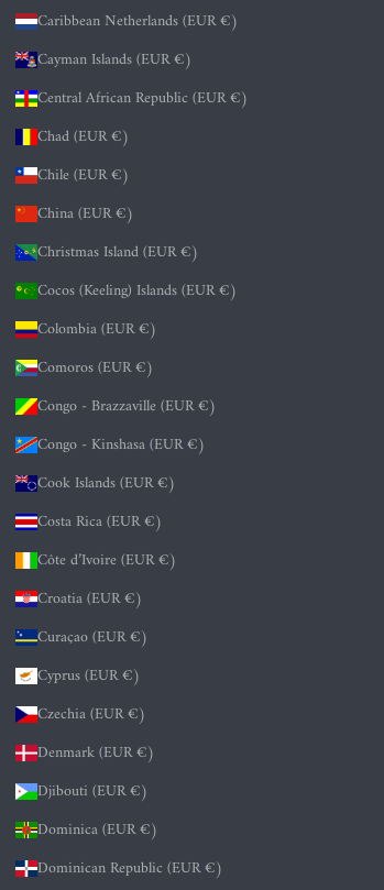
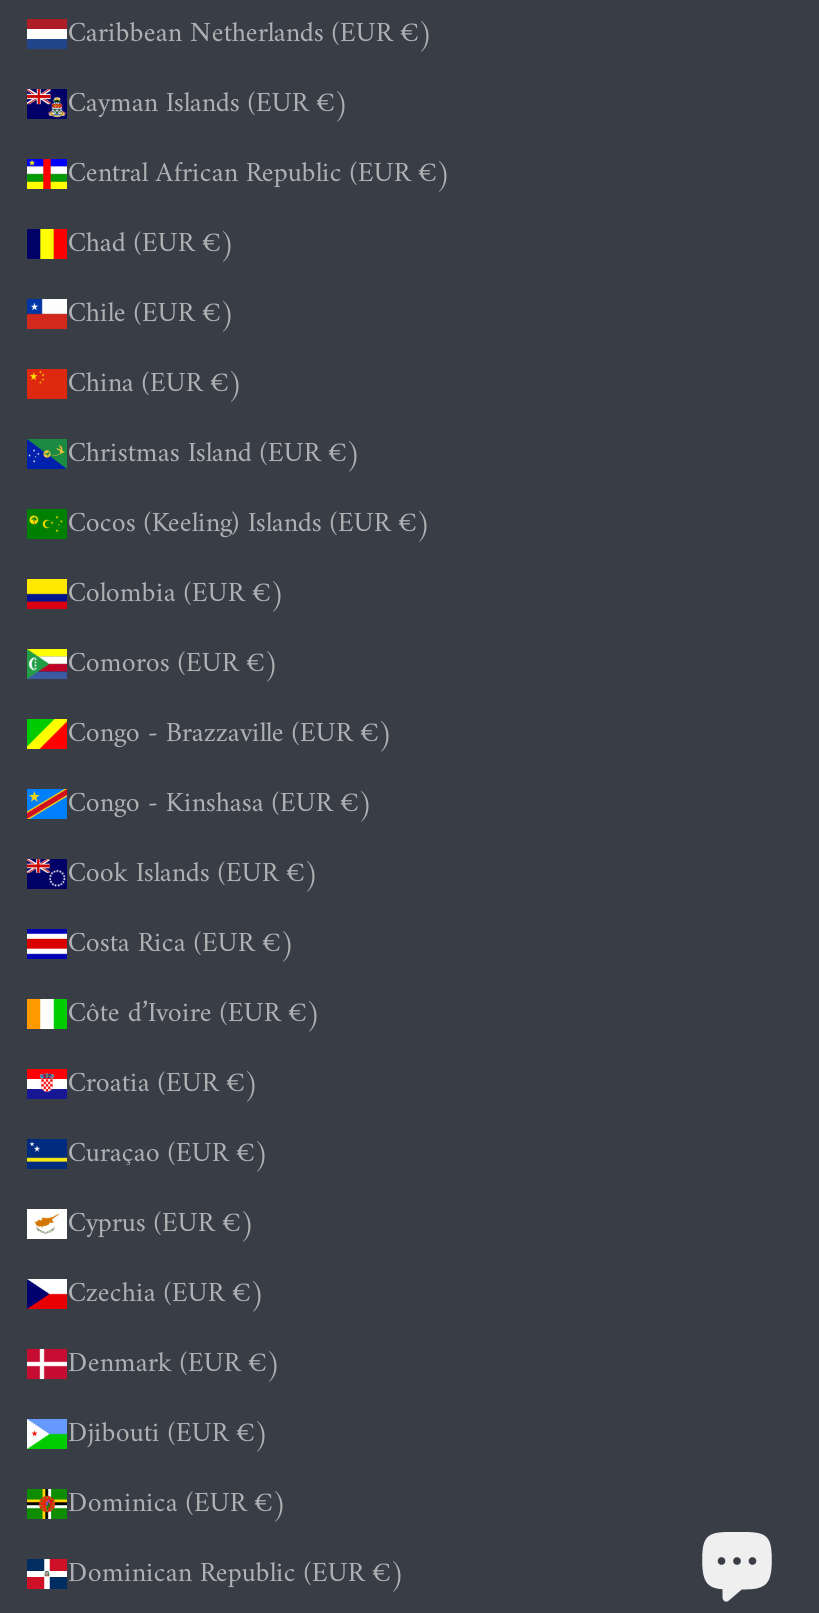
+ [image]
